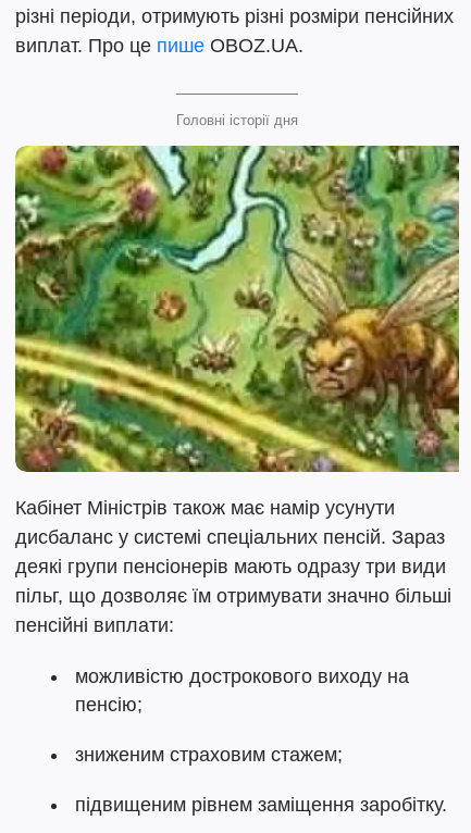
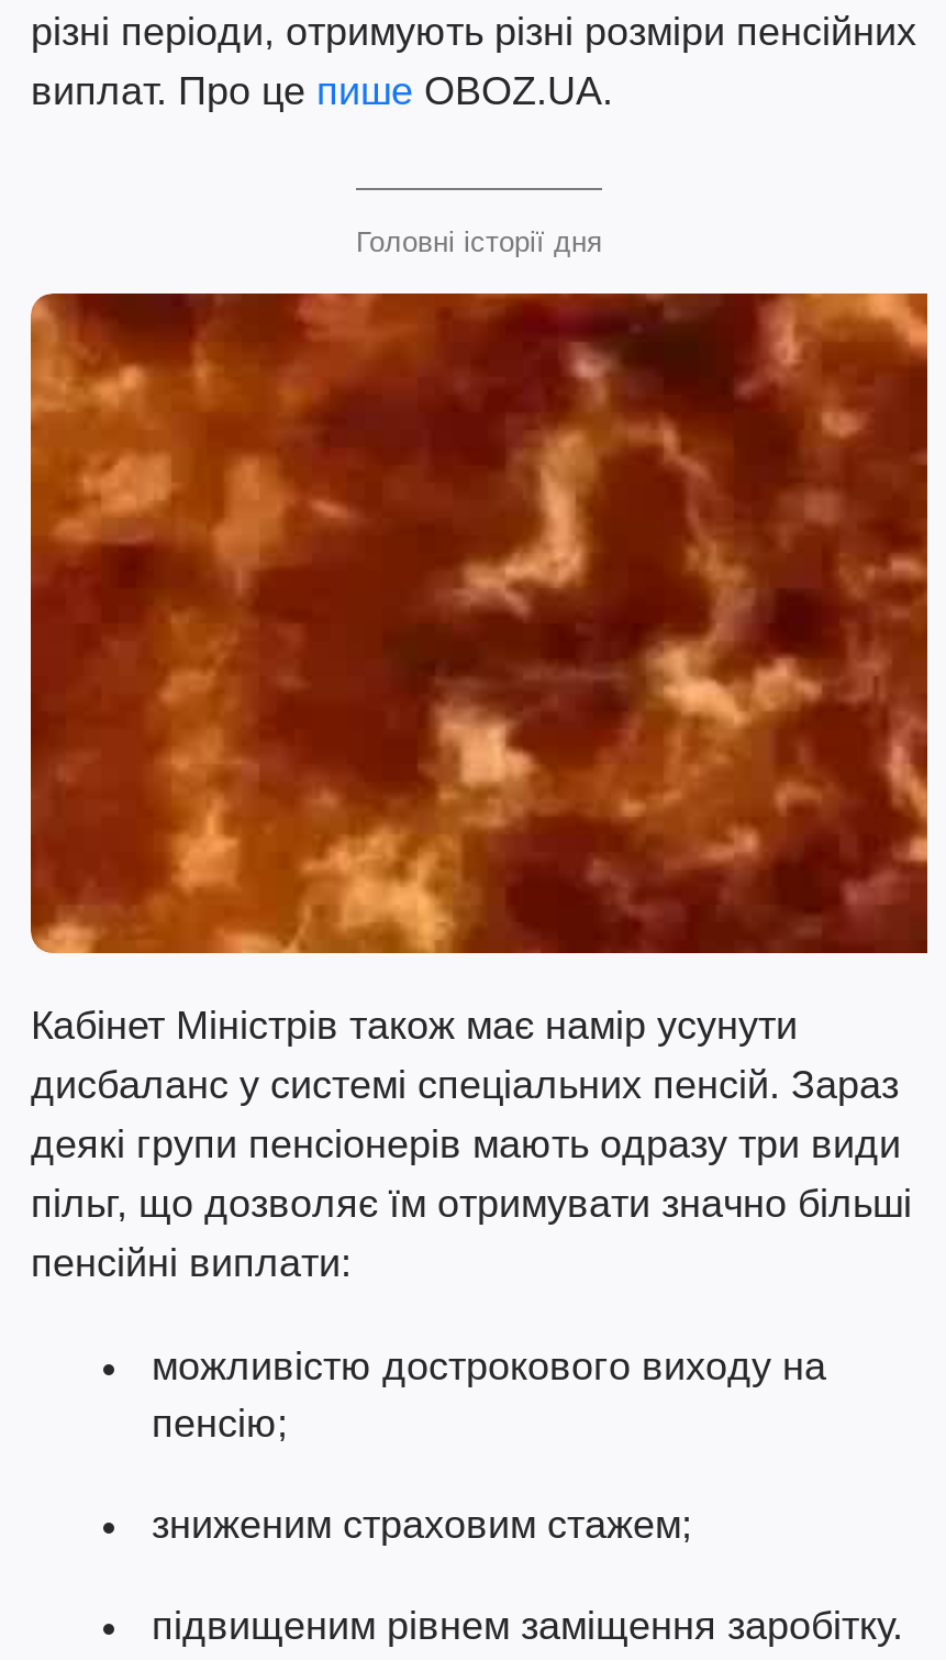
- [image]
+ [image]
